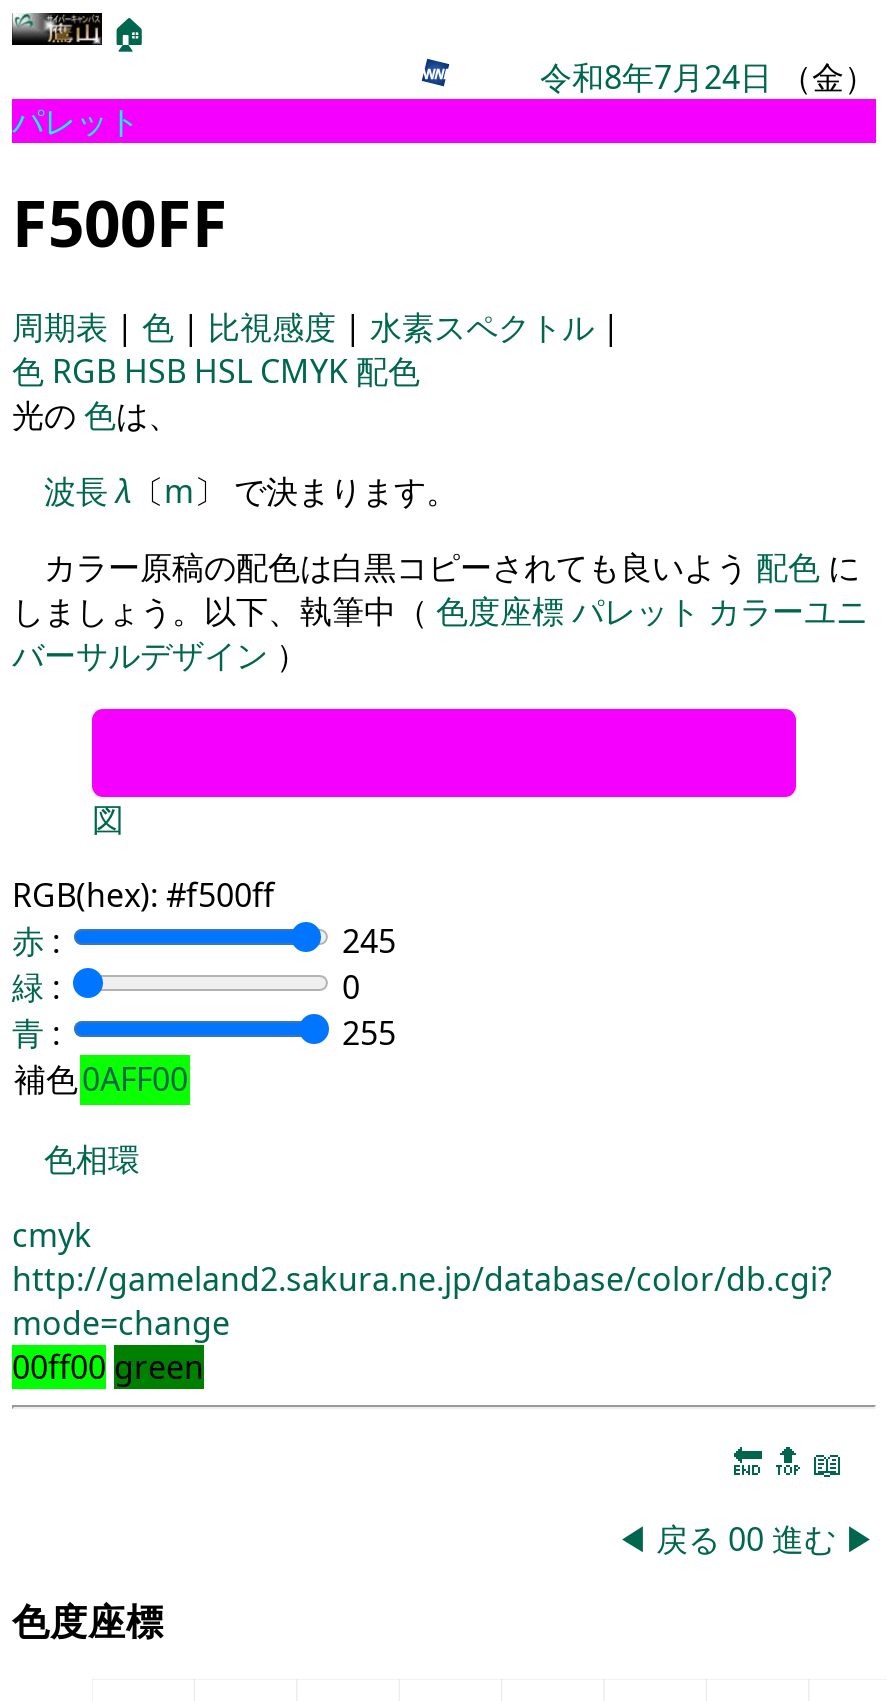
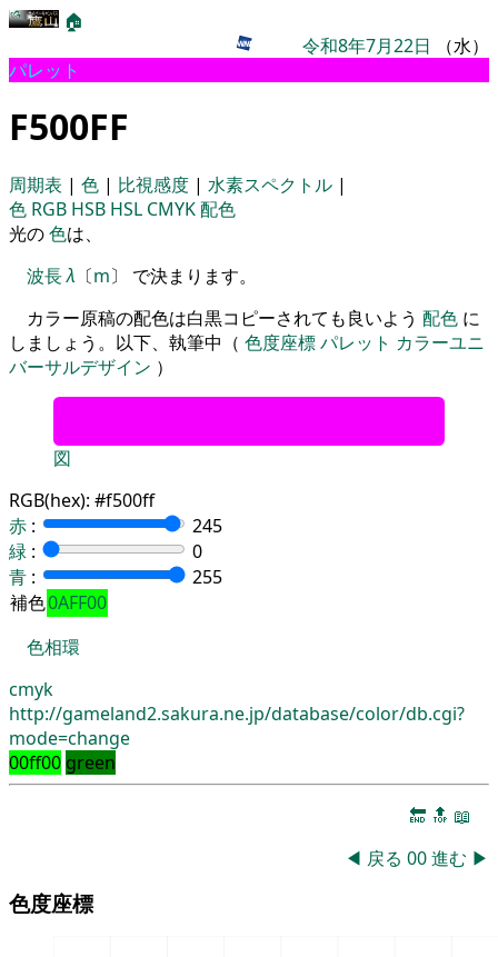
- 令和8年7月24日（金）
+ 令和8年7月22日（水）
